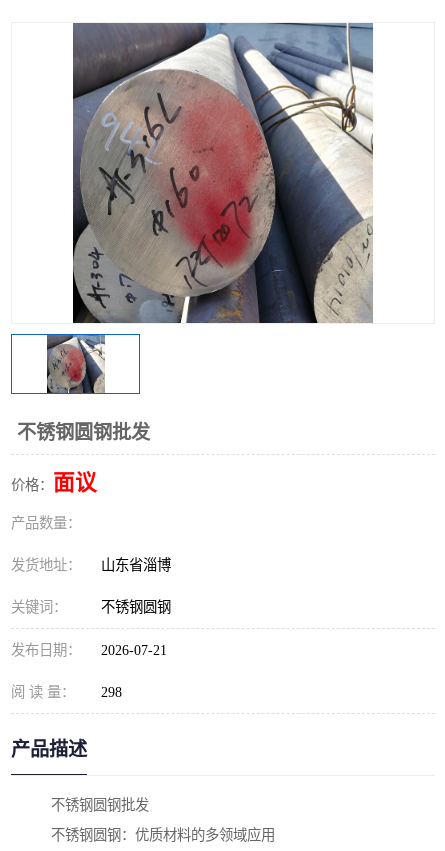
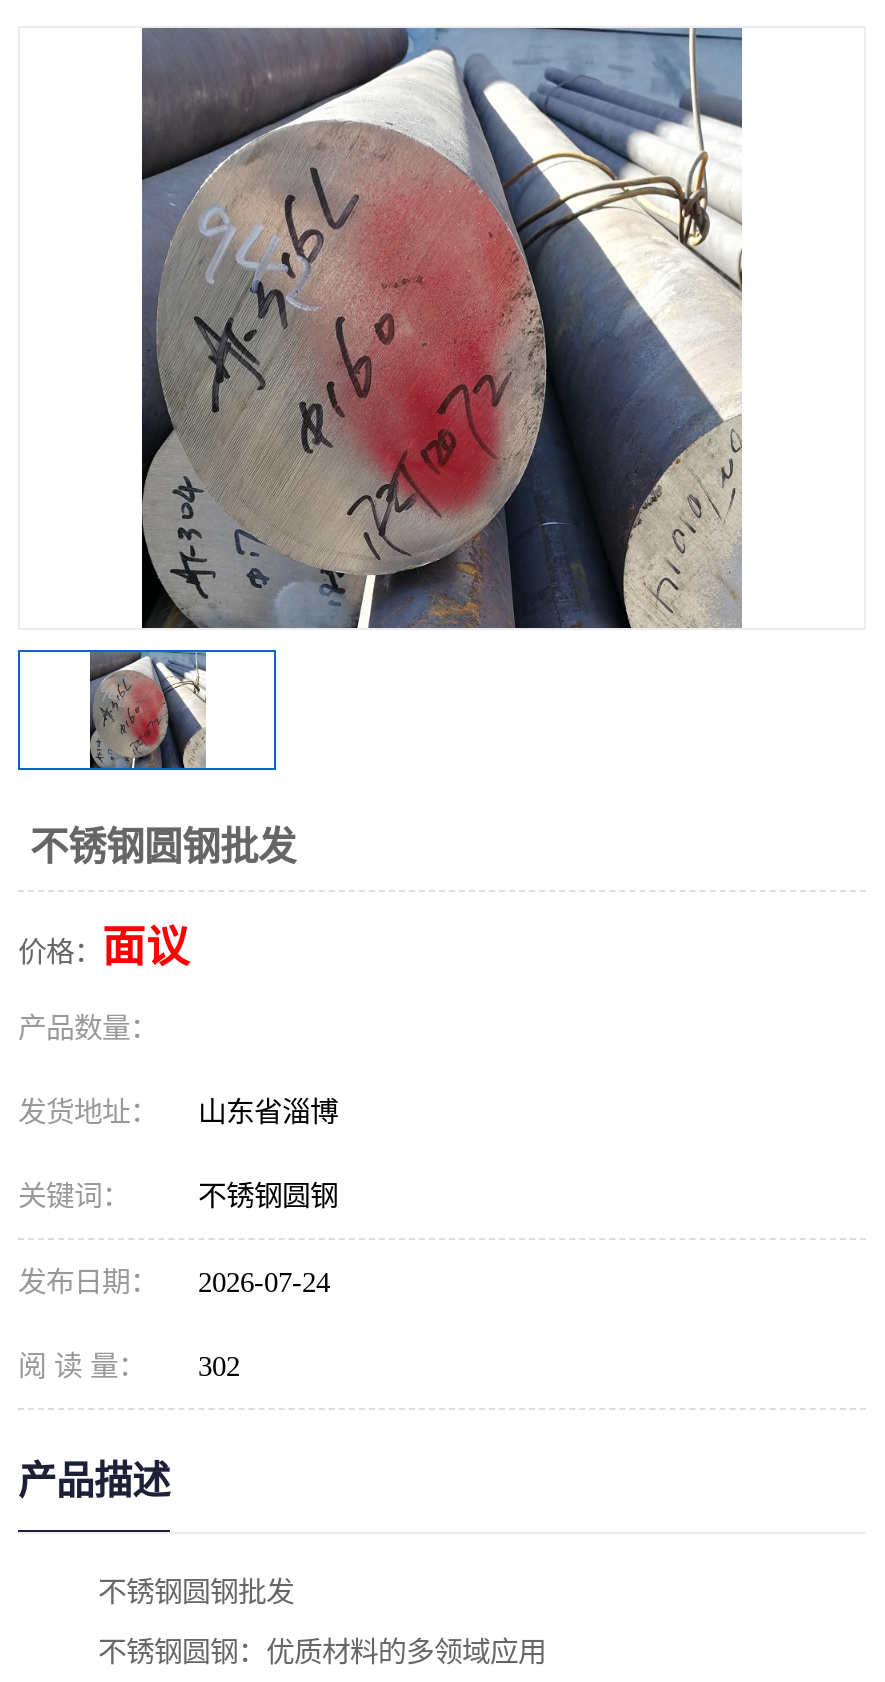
- 发布日期： 2026-07-21
+ 发布日期： 2026-07-24

- 阅 读 量： 298
+ 阅 读 量： 302
